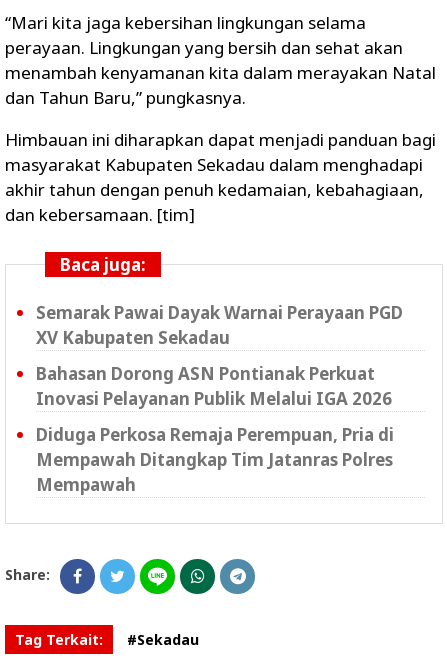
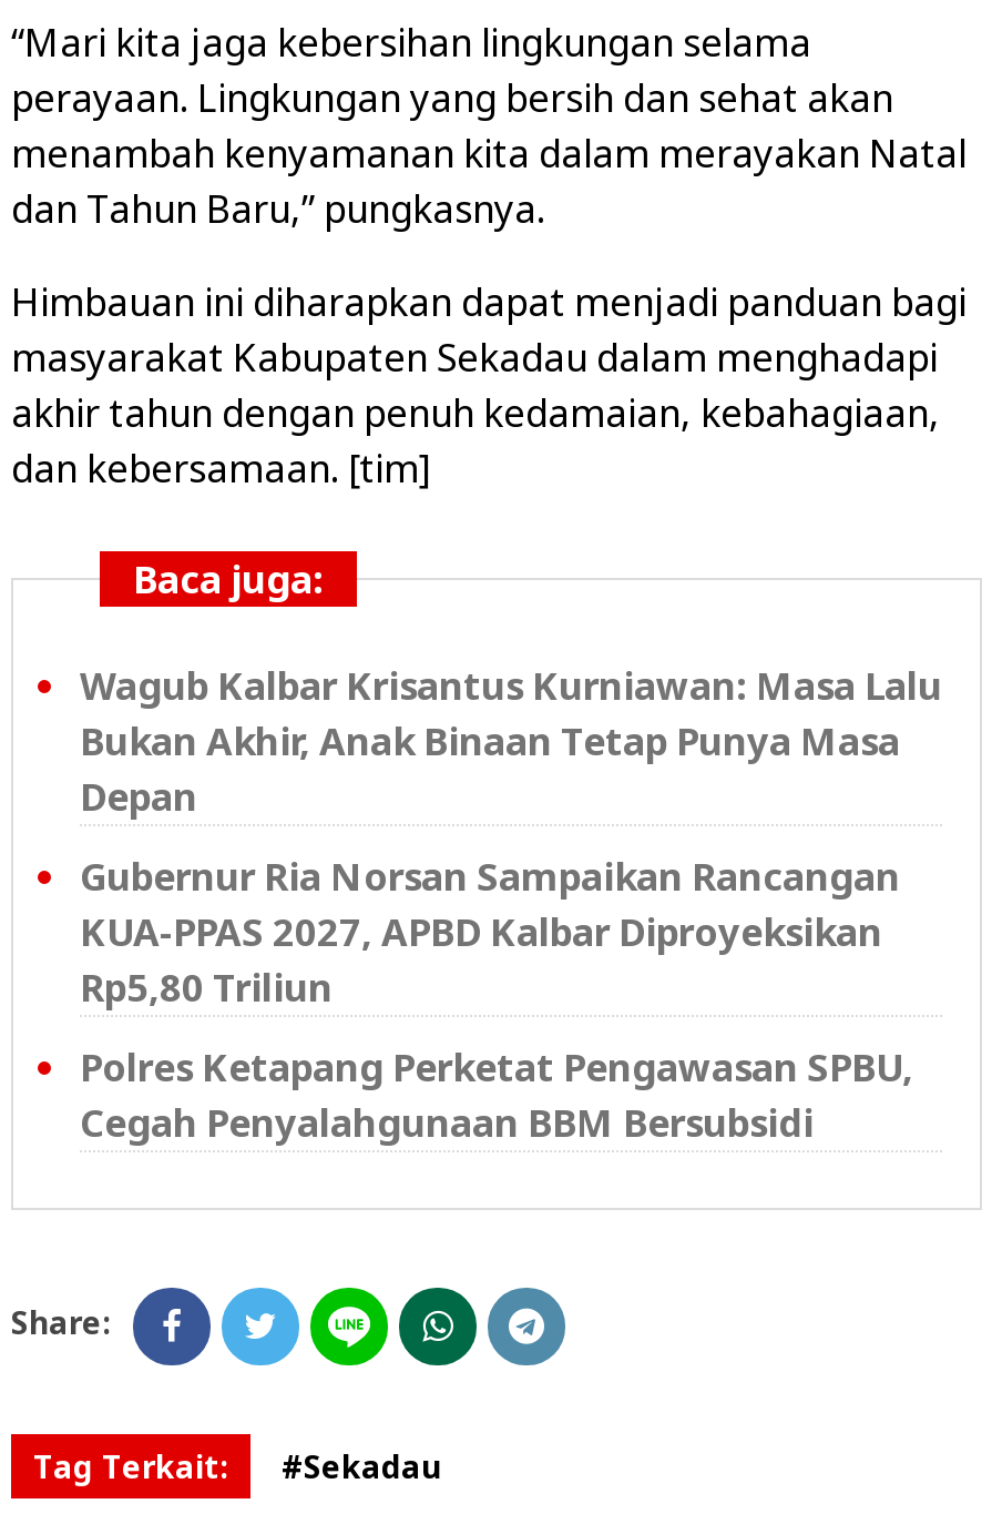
- Semarak Pawai Dayak Warnai Perayaan PGD
- XV Kabupaten Sekadau
+ Wagub Kalbar Krisantus Kurniawan: Masa Lalu
+ Bukan Akhir, Anak Binaan Tetap Punya Masa
+ Depan

- Bahasan Dorong ASN Pontianak Perkuat
- Inovasi Pelayanan Publik Melalui IGA 2026
+ Gubernur Ria Norsan Sampaikan Rancangan
+ KUA-PPAS 2027, APBD Kalbar Diproyeksikan
+ Rp5,80 Triliun

- Diduga Perkosa Remaja Perempuan, Pria di
- Mempawah Ditangkap Tim Jatanras Polres
- Mempawah
+ Polres Ketapang Perketat Pengawasan SPBU,
+ Cegah Penyalahgunaan BBM Bersubsidi
